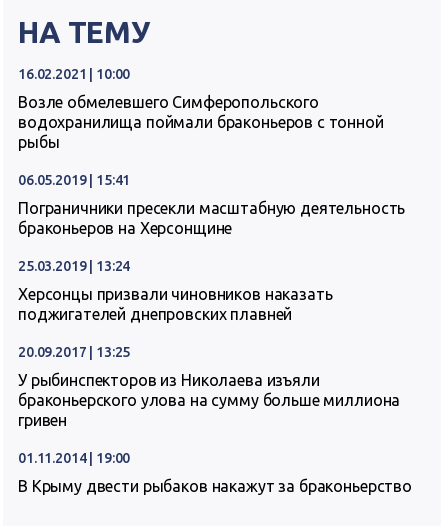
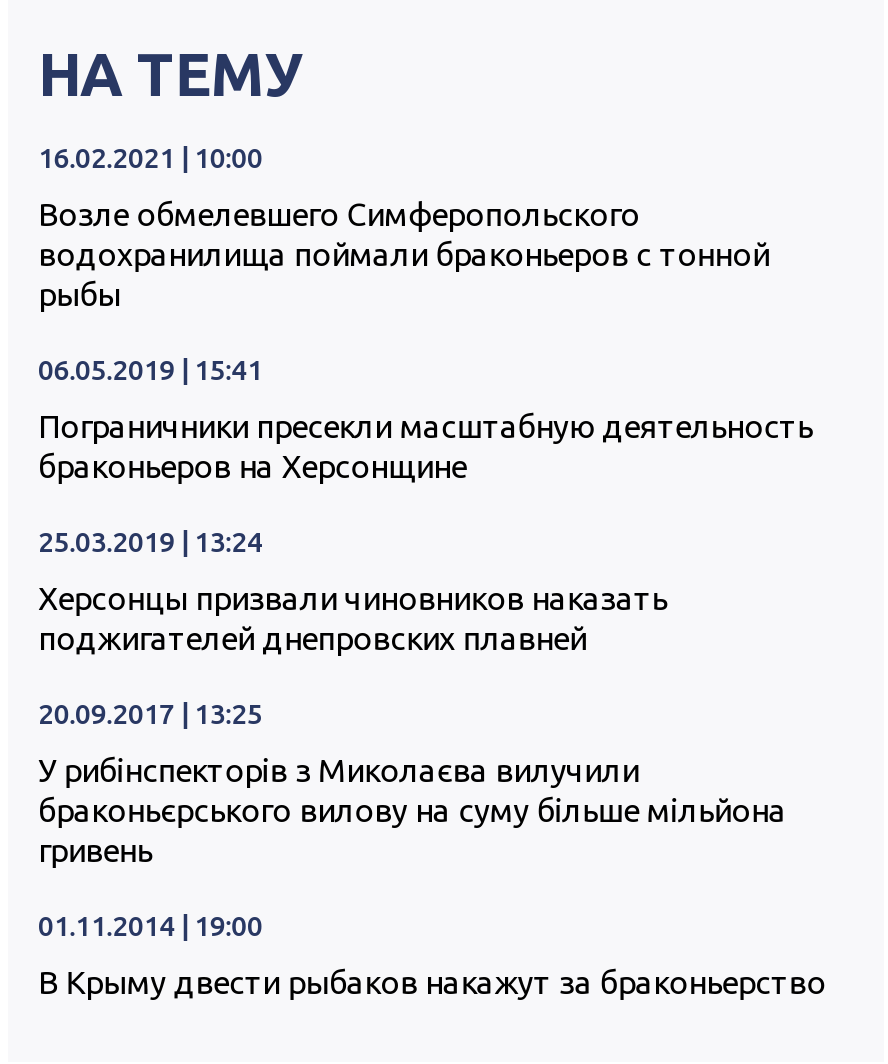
- У рыбинспекторов из Николаева изъяли
- браконьерского улова на сумму больше миллиона
- гривен
+ У рибінспекторів з Миколаєва вилучили
+ браконьєрського вилову на суму більше мільйона
+ гривень
